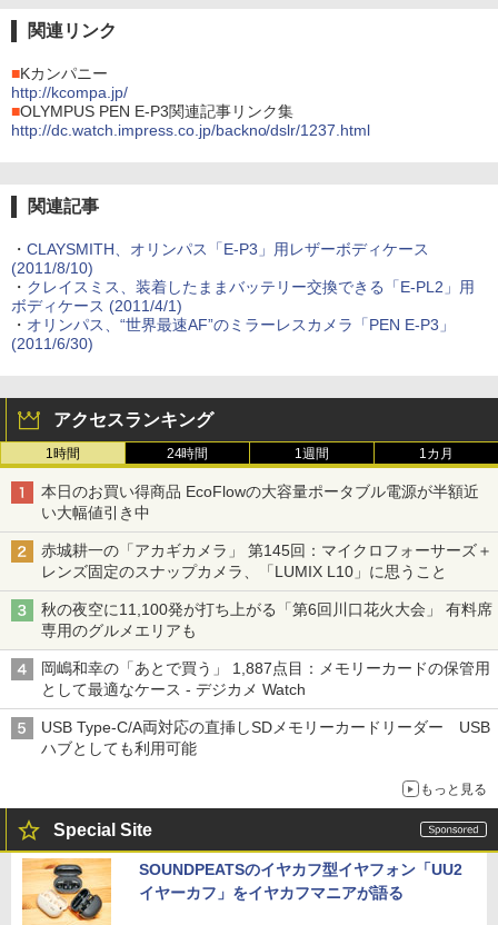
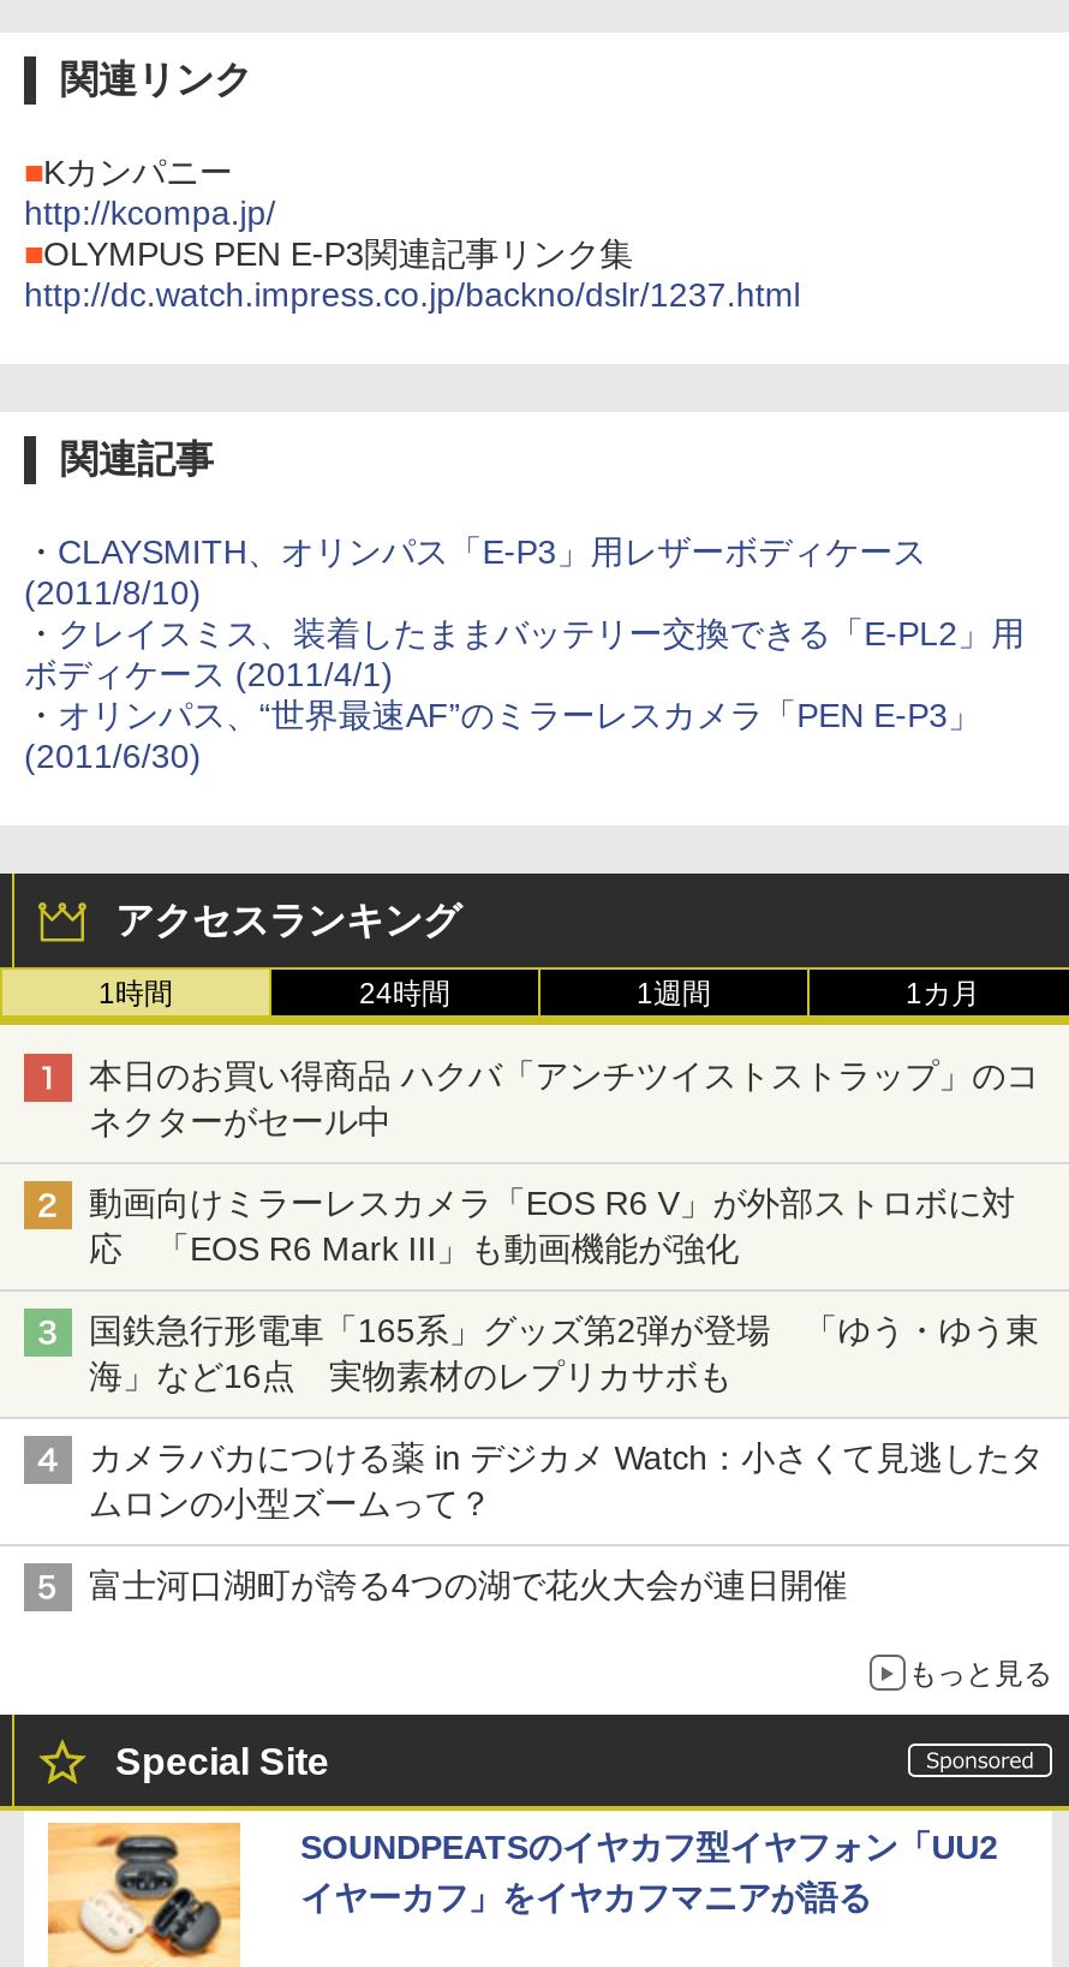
- 本日のお買い得商品 EcoFlowの大容量ポータブル電源が半額近
- い大幅値引き中
+ 本日のお買い得商品 ハクバ「アンチツイストストラップ」のコ
+ ネクターがセール中

- 赤城耕一の「アカギカメラ」 第145回：マイクロフォーサーズ＋
- レンズ固定のスナップカメラ、「LUMIX L10」に思うこと
+ 動画向けミラーレスカメラ「EOS R6 V」が外部ストロボに対
+ 応 「EOS R6 Mark III」も動画機能が強化

- 秋の夜空に11,100発が打ち上がる「第6回川口花火大会」 有料席
- 専用のグルメエリアも
+ 国鉄急行形電車「165系」グッズ第2弾が登場 「ゆう・ゆう東
+ 海」など16点 実物素材のレプリカサボも

- 岡嶋和幸の「あとで買う」 1,887点目：メモリーカードの保管用
- として最適なケース - デジカメ Watch
+ カメラバカにつける薬 in デジカメ Watch：小さくて見逃したタ
+ ムロンの小型ズームって？

- USB Type-C/A両対応の直挿しSDメモリーカードリーダー USB
- ハブとしても利用可能
+ 富士河口湖町が誇る4つの湖で花火大会が連日開催
